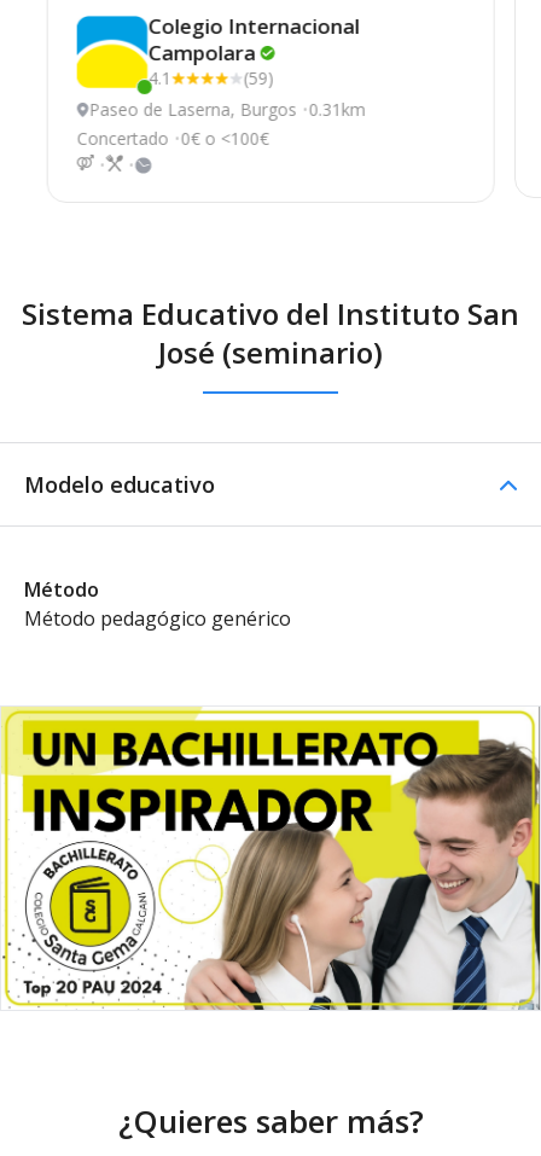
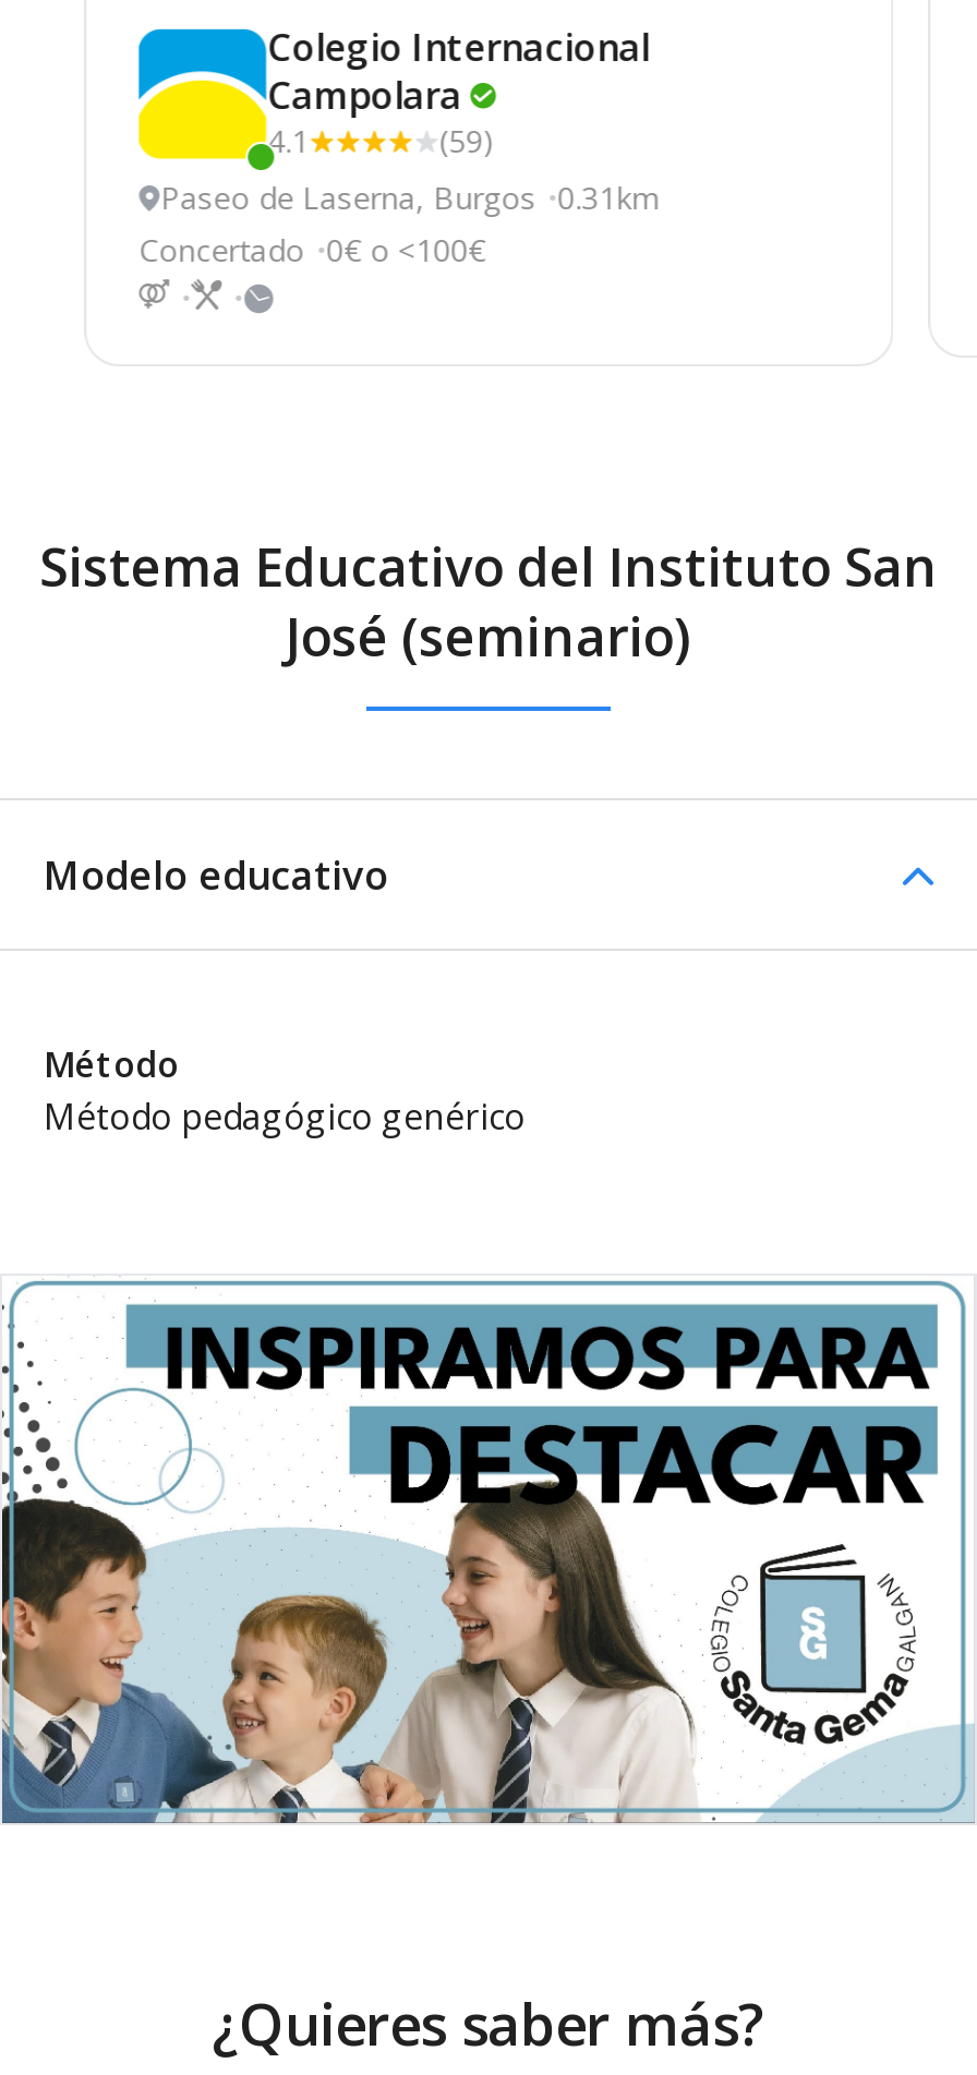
- [image]
+ [image]
